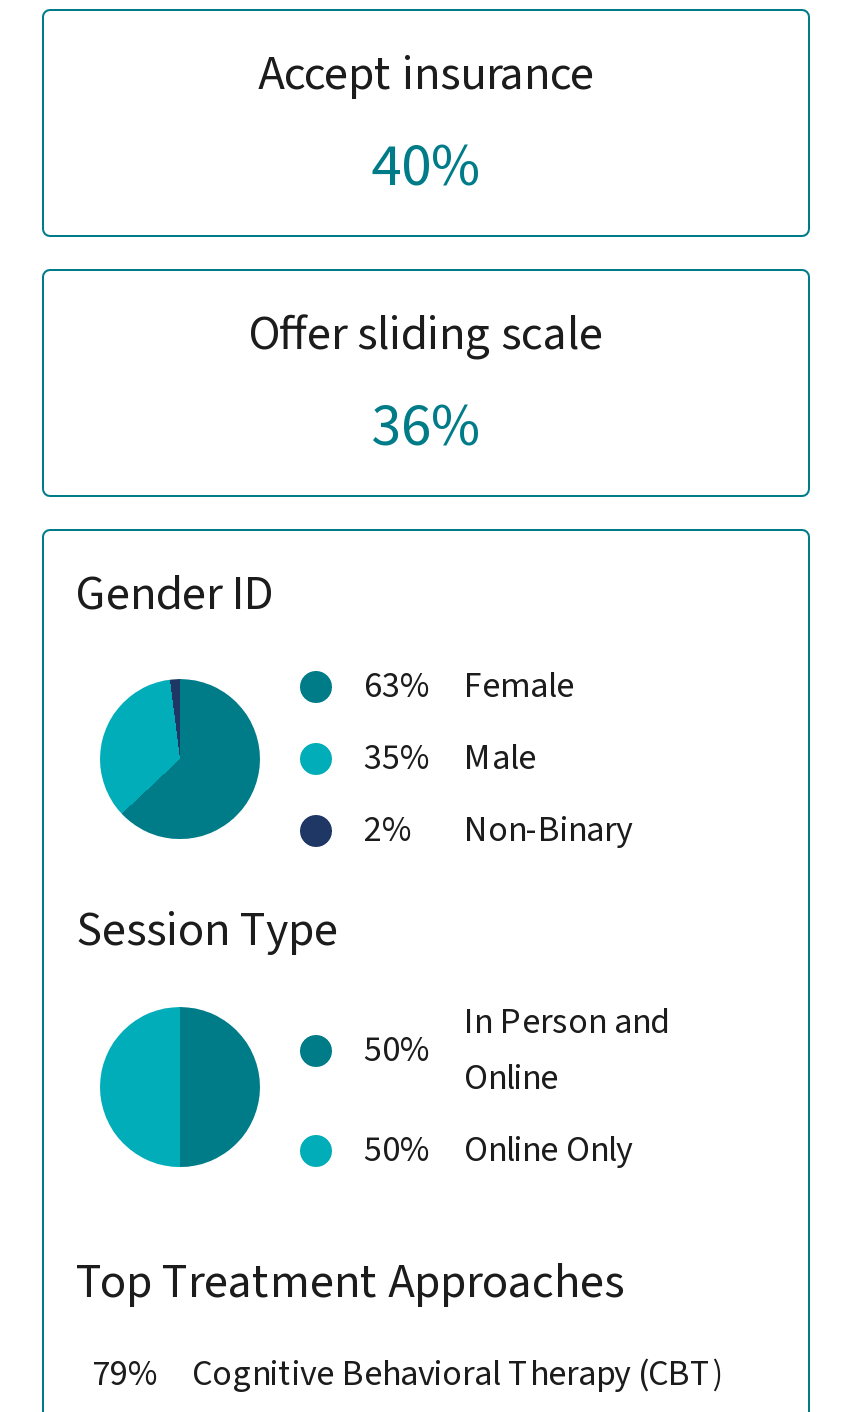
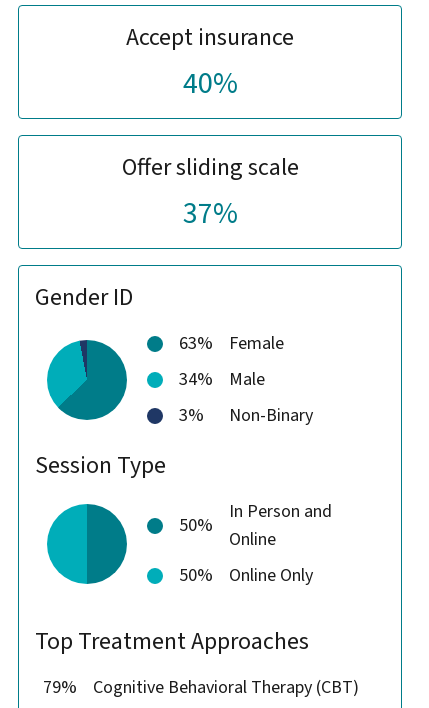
- 36%
+ 37%

- 35% Male
+ 34% Male

- 2% Non-Binary
+ 3% Non-Binary
